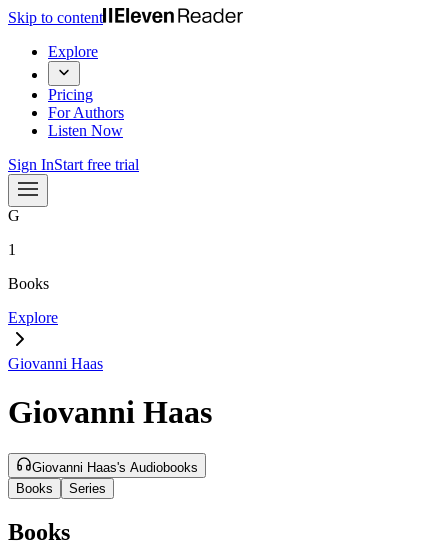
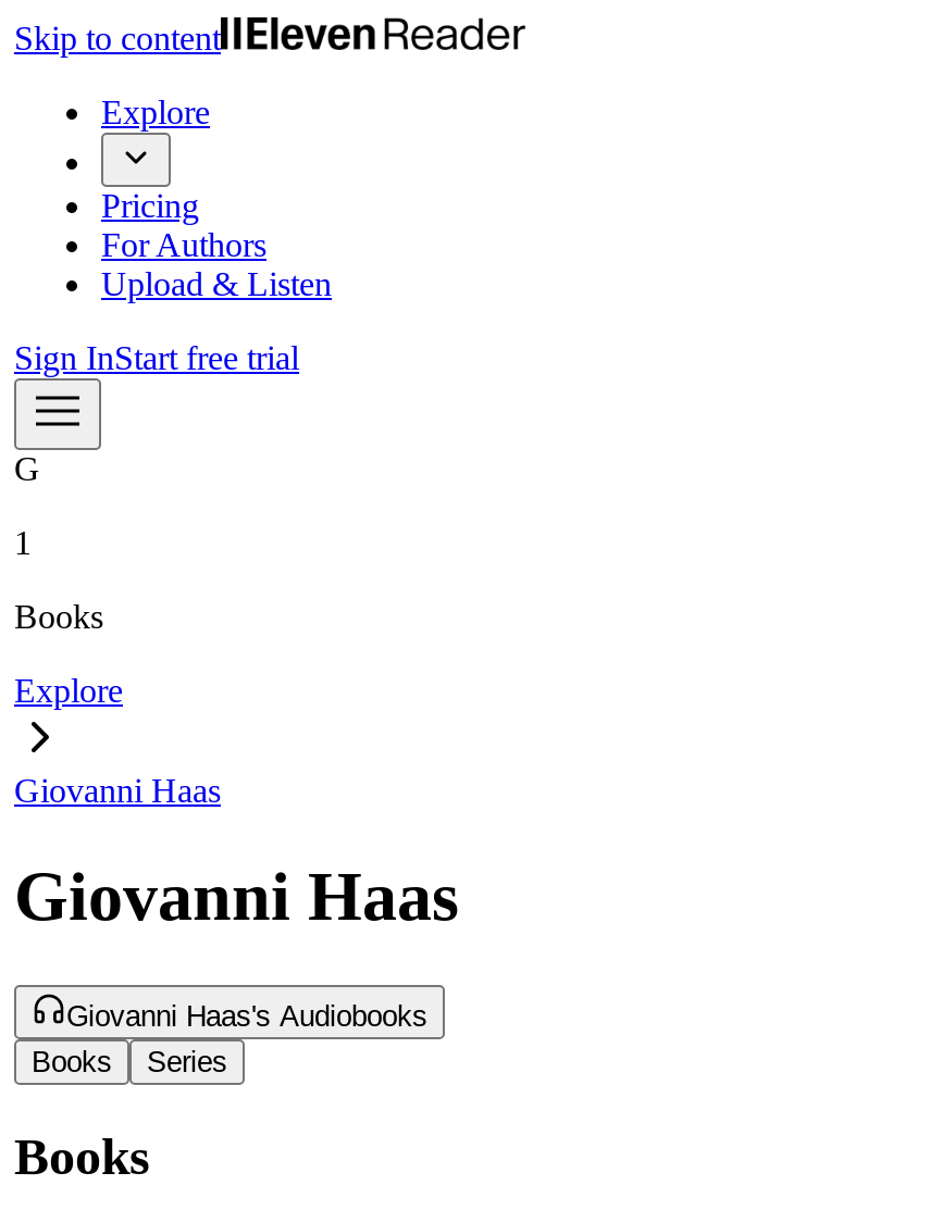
- Listen Now
+ Upload & Listen
